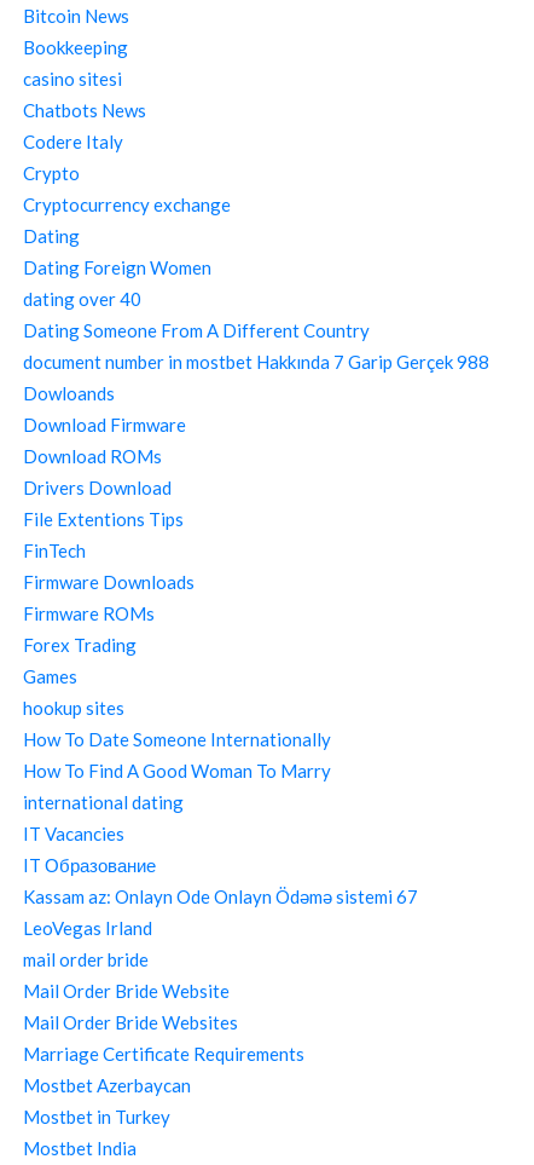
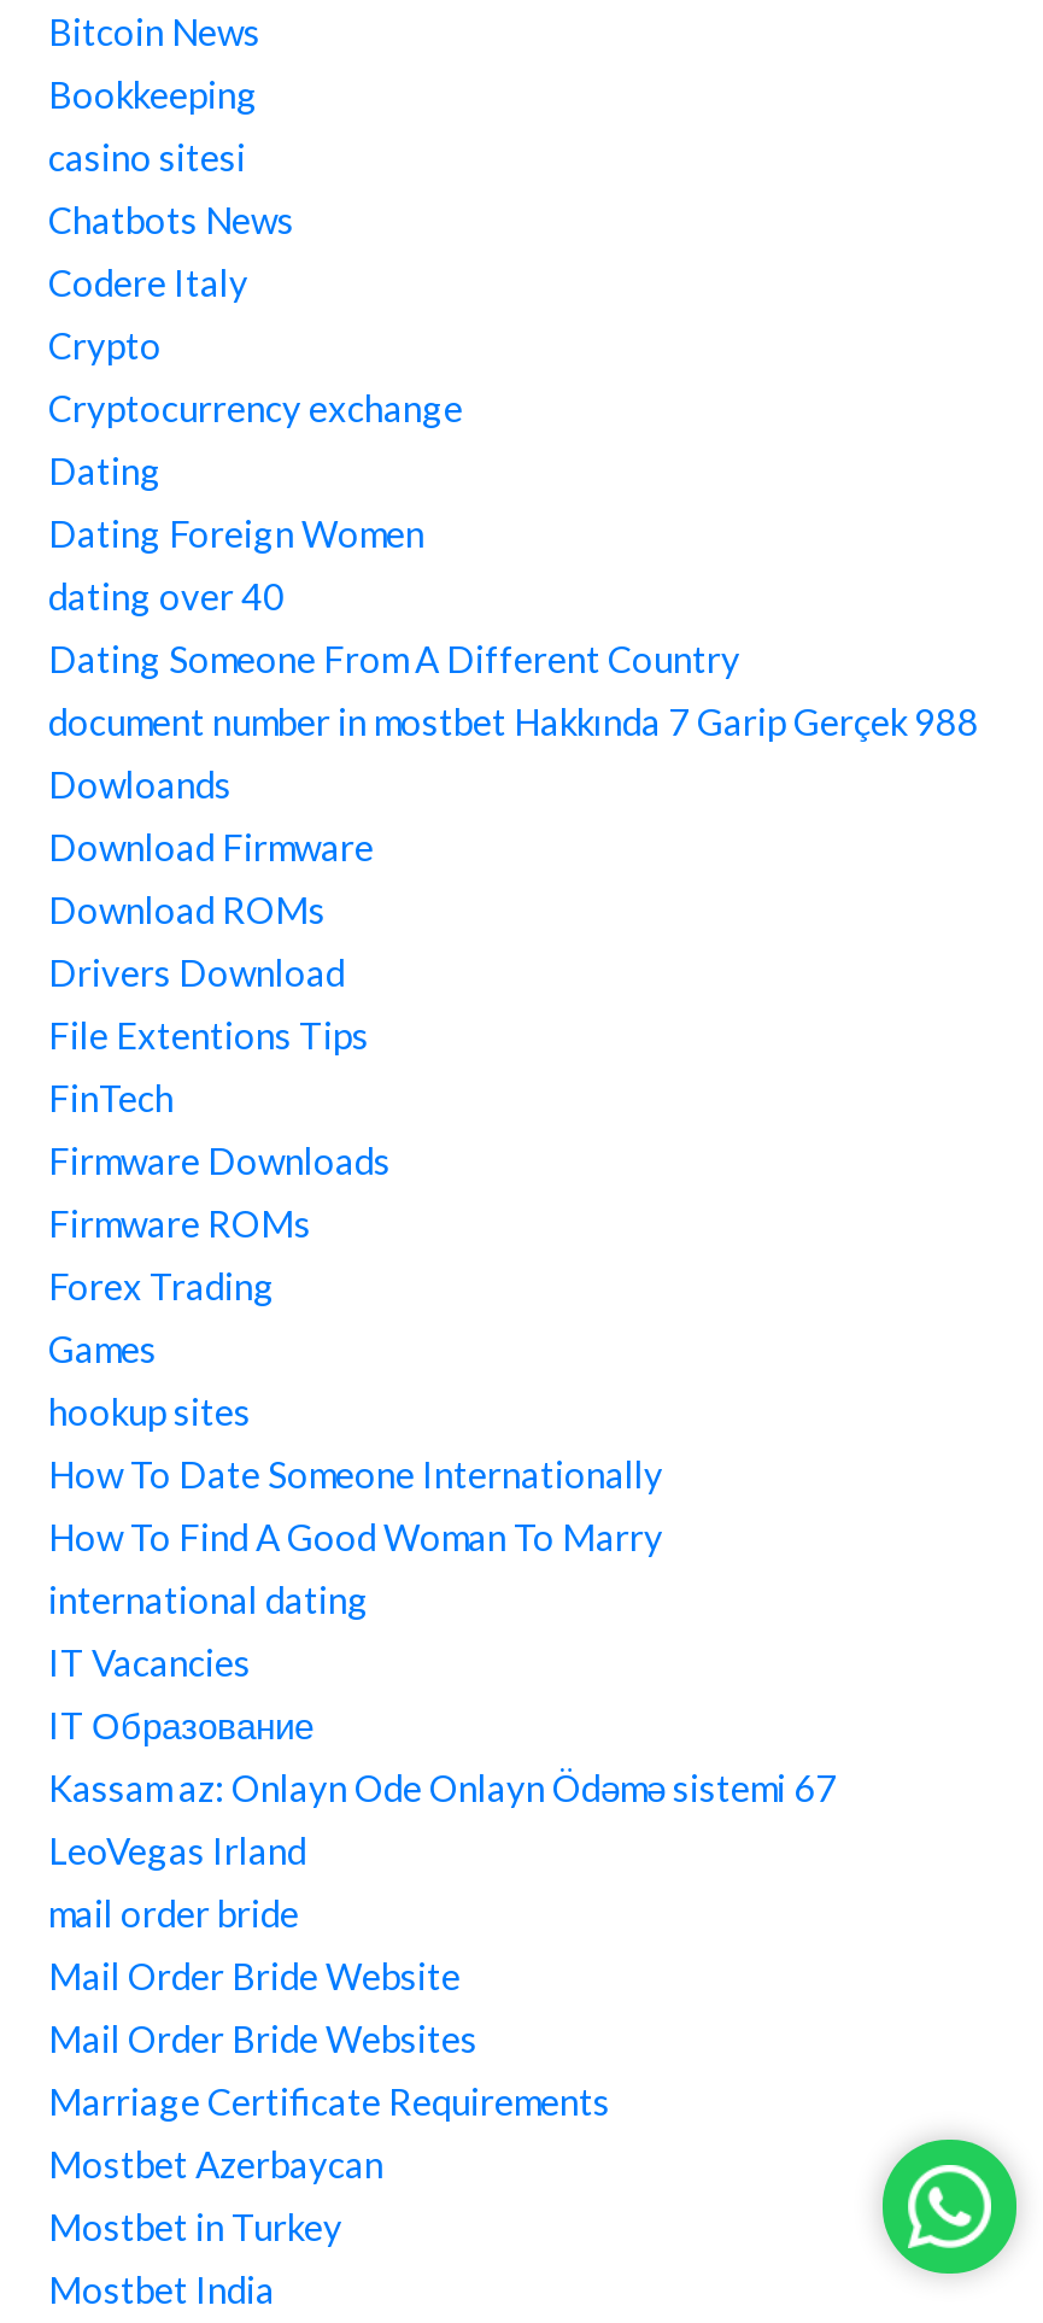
+ [image]
